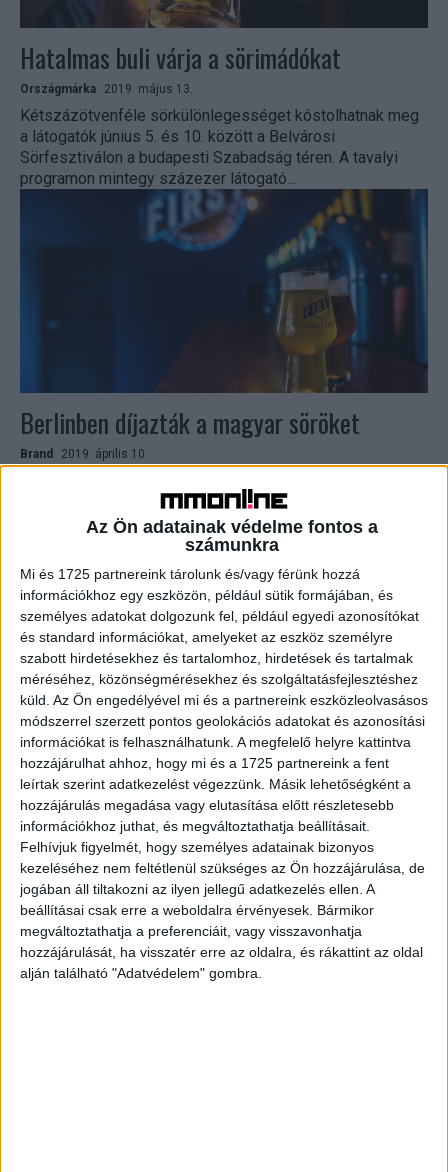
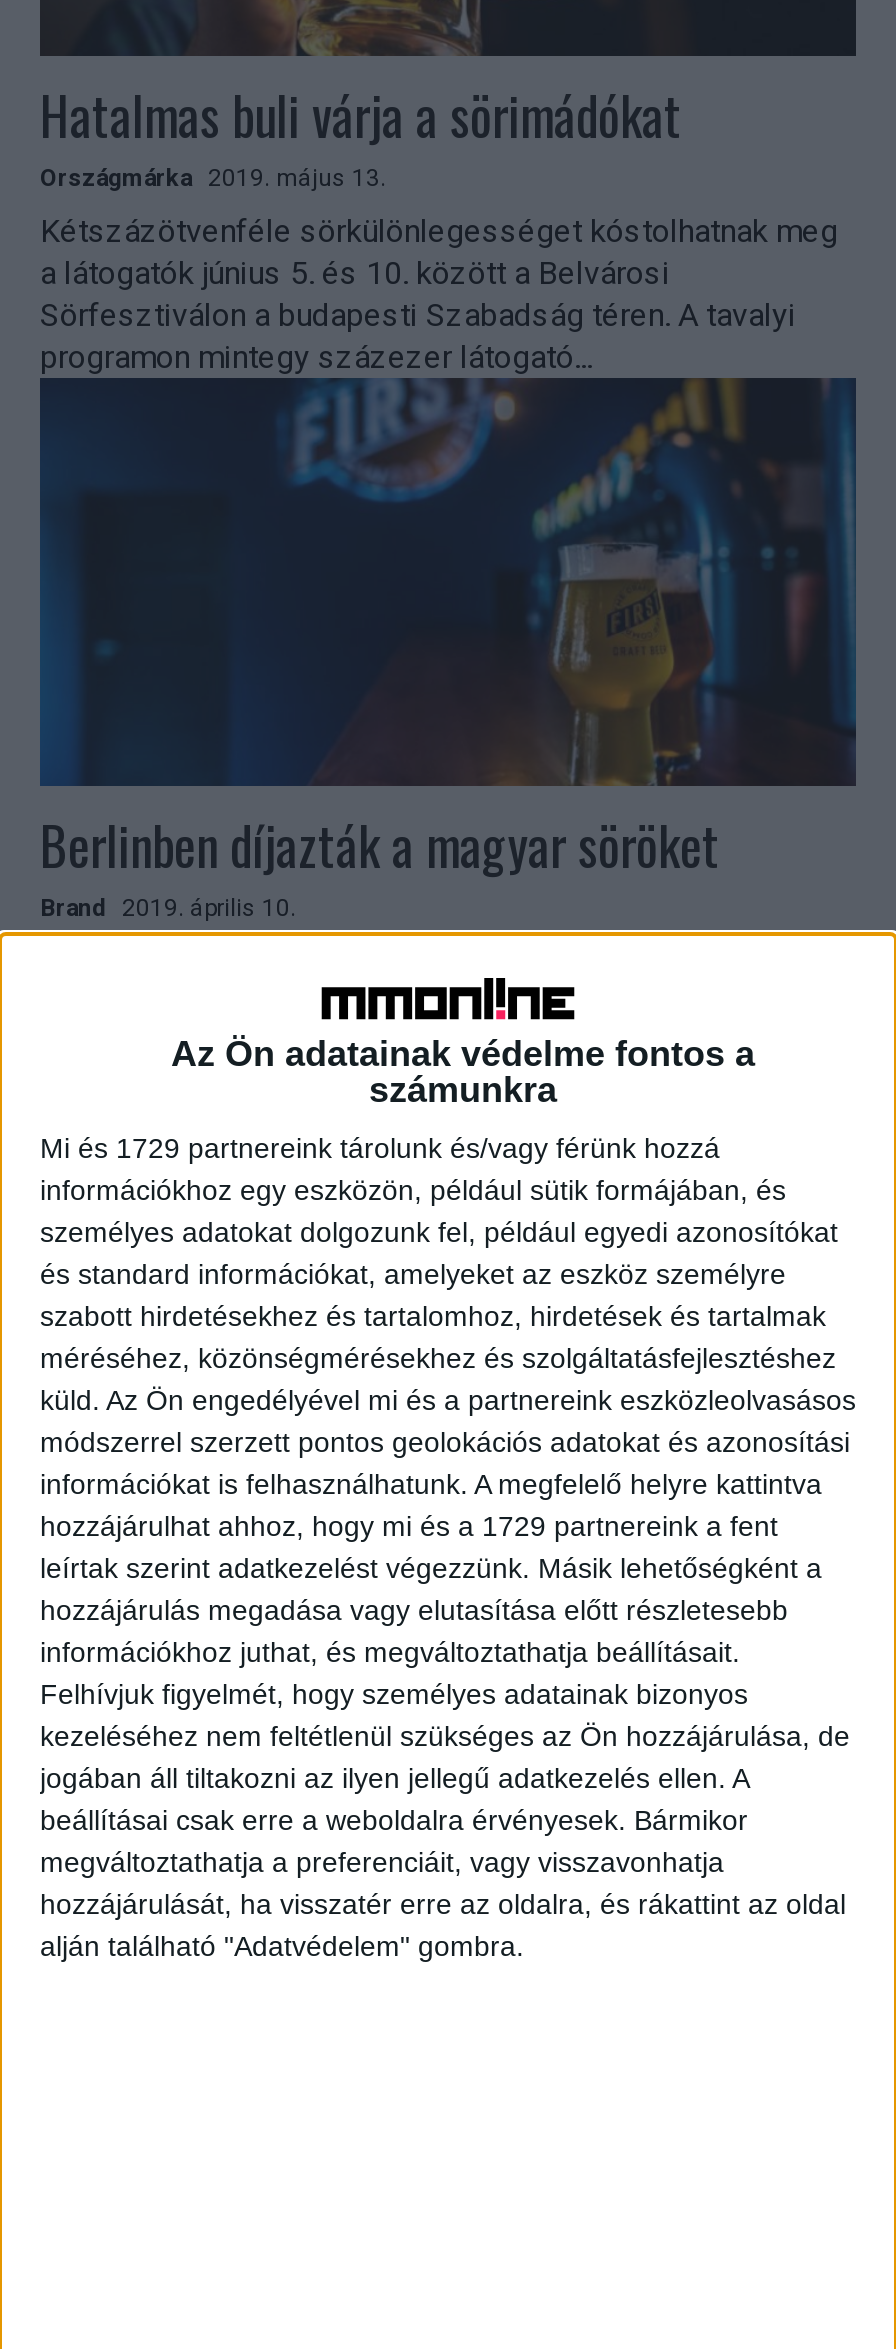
- Mi és 1725 partnereink tárolunk és/vagy férünk hozzá
+ Mi és 1729 partnereink tárolunk és/vagy férünk hozzá

- hozzájárulhat ahhoz, hogy mi és a 1725 partnereink a fent
+ hozzájárulhat ahhoz, hogy mi és a 1729 partnereink a fent
